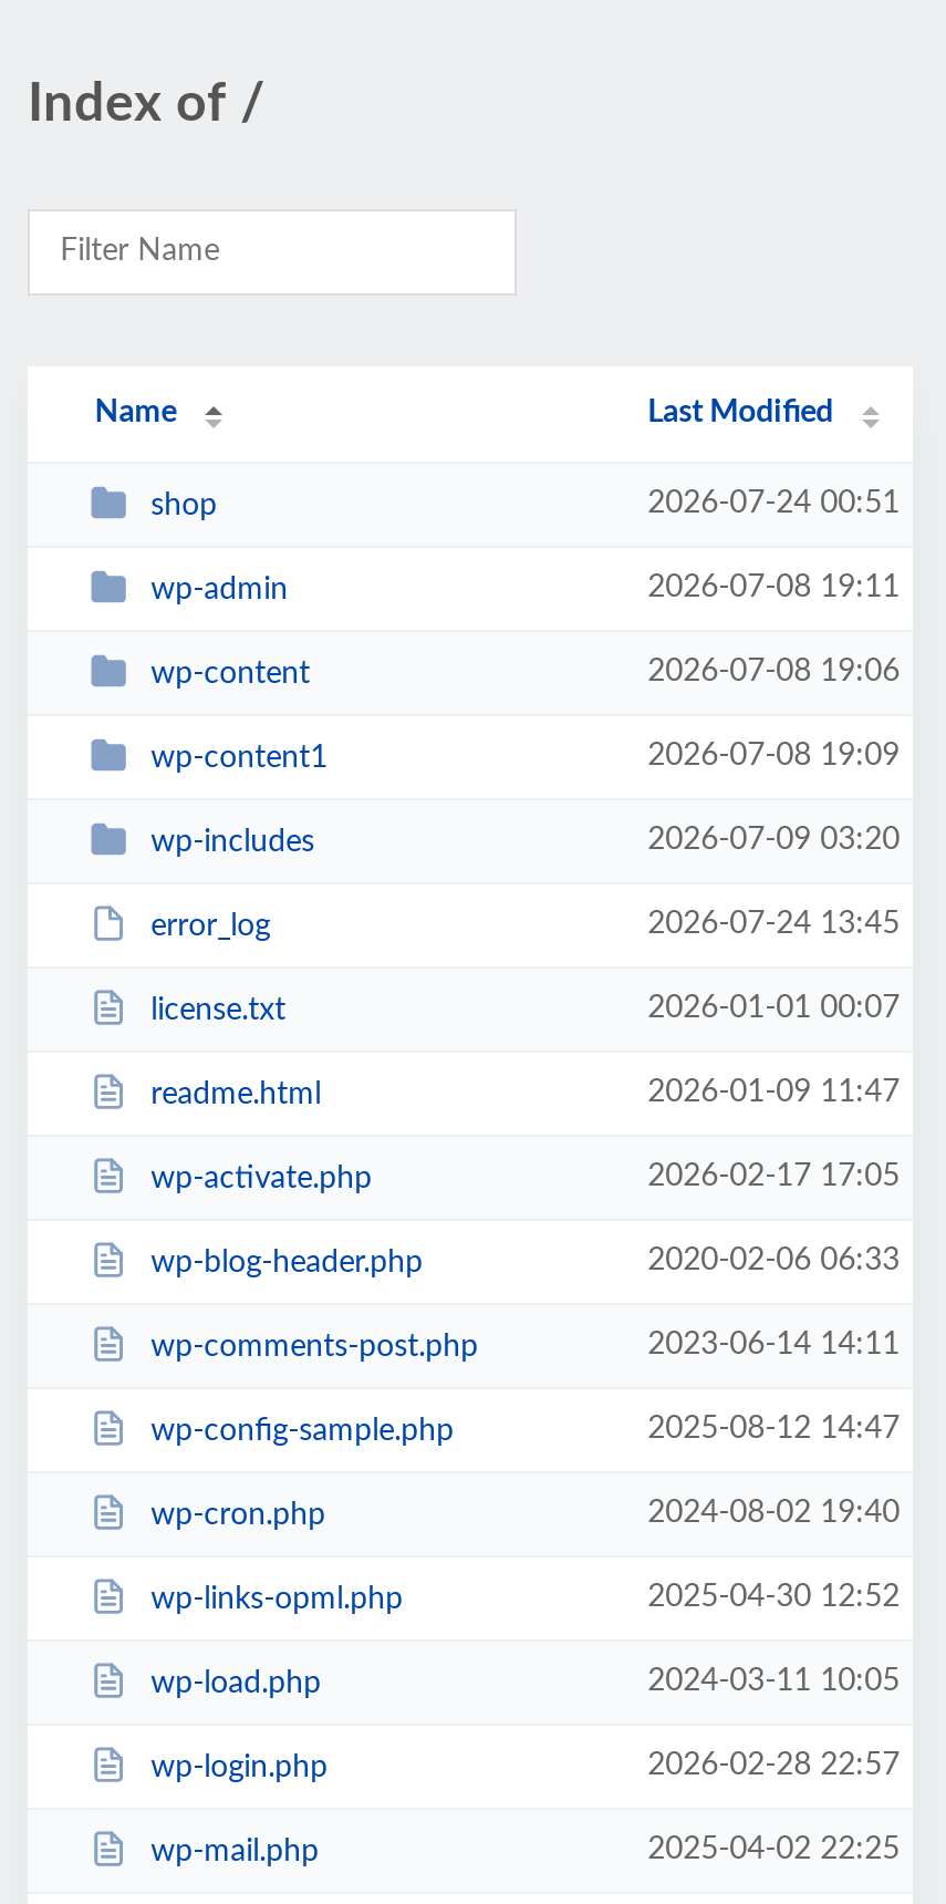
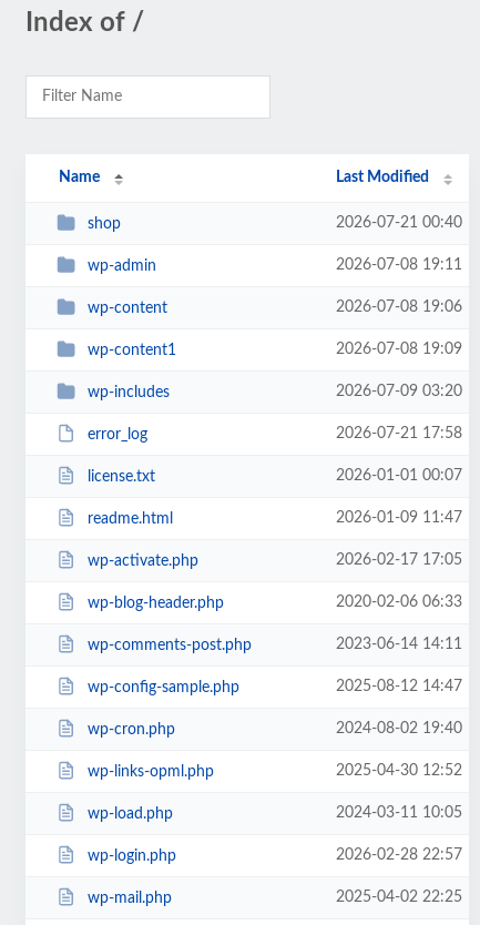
- 2026-07-24 00:51
+ 2026-07-21 00:40

- 2026-07-24 13:45
+ 2026-07-21 17:58
